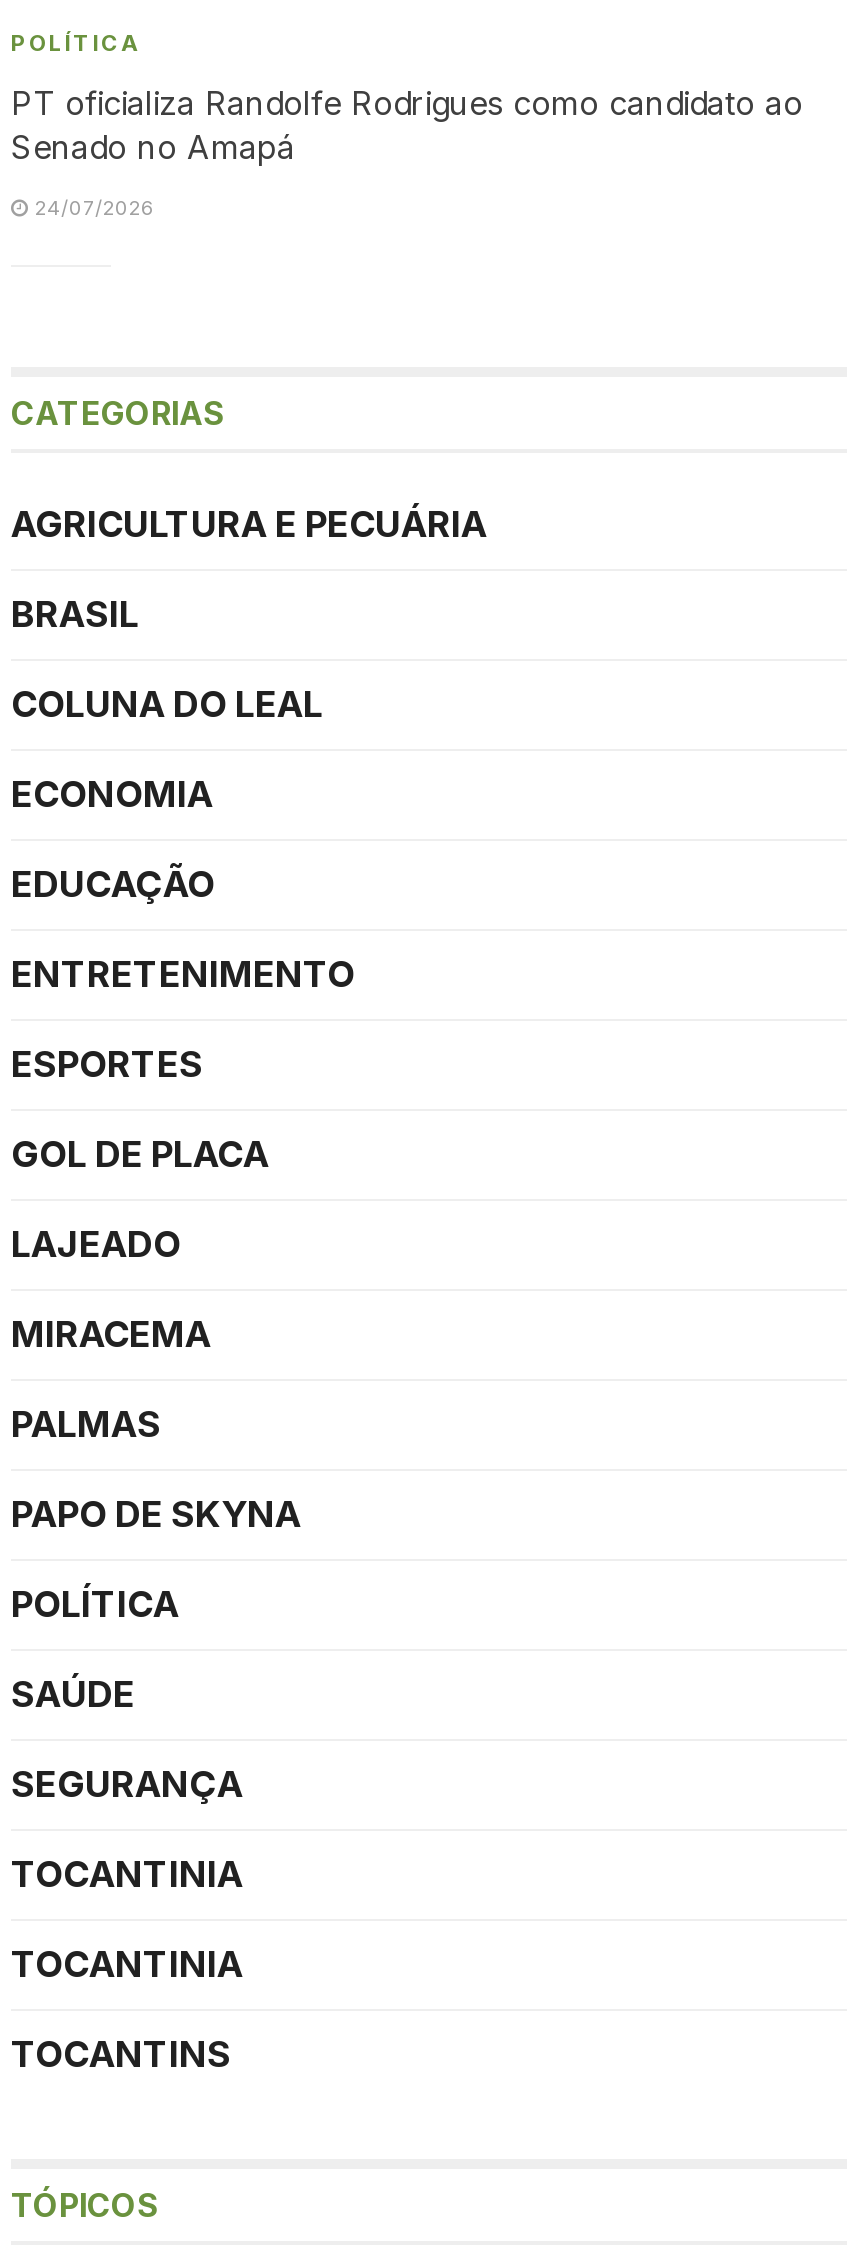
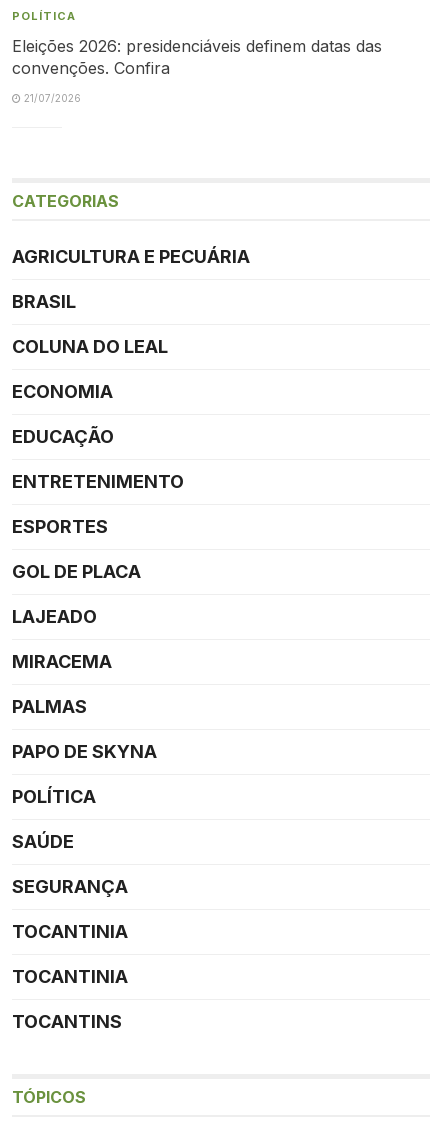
- PT oficializa Randolfe Rodrigues como candidato ao
- Senado no Amapá
+ Eleições 2026: presidenciáveis definem datas das
+ convenções. Confira

- 24/07/2026
+ 21/07/2026
